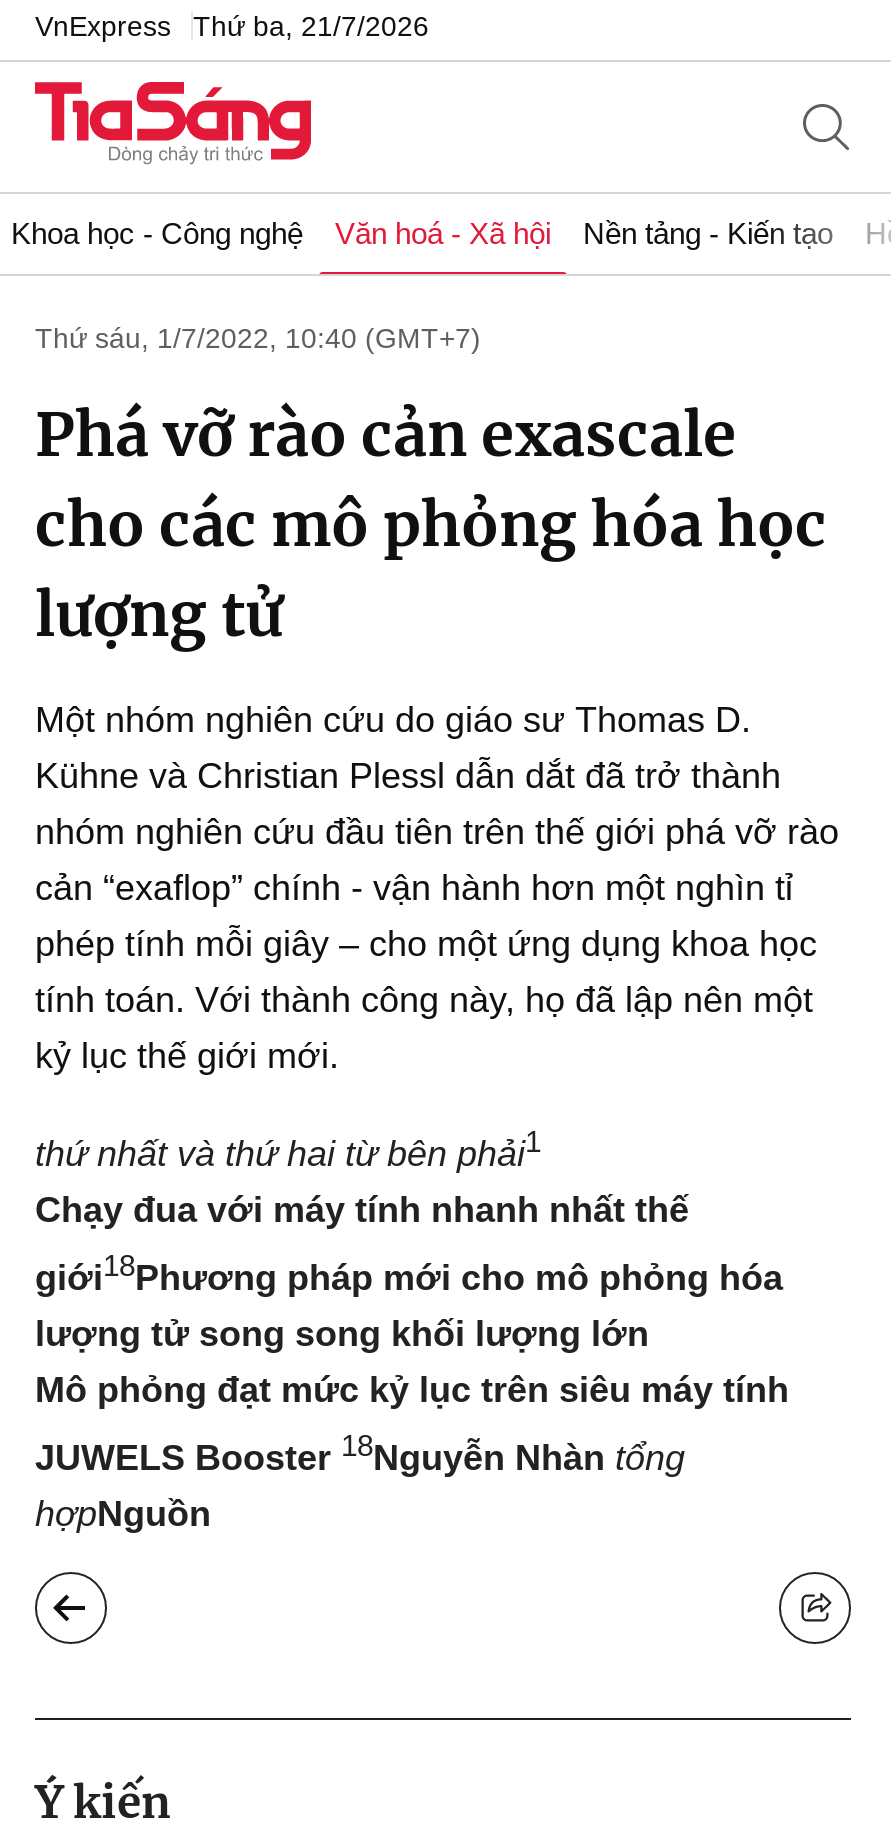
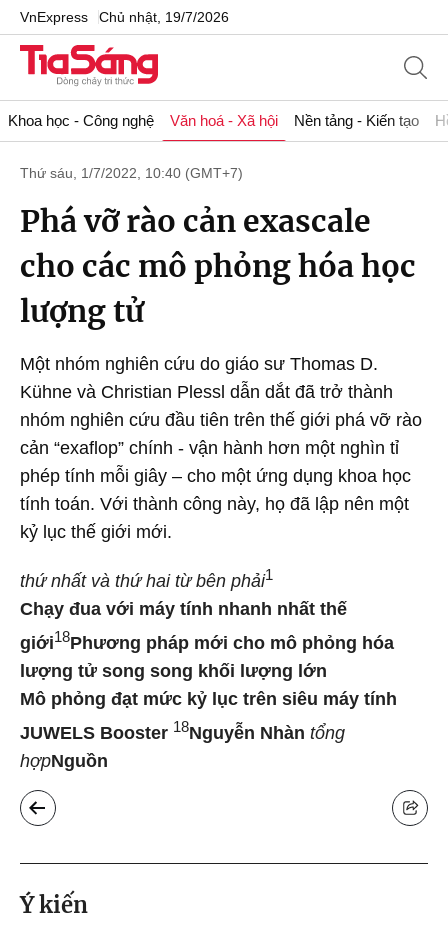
- VnExpress Thứ ba, 21/7/2026
+ VnExpress Chủ nhật, 19/7/2026
